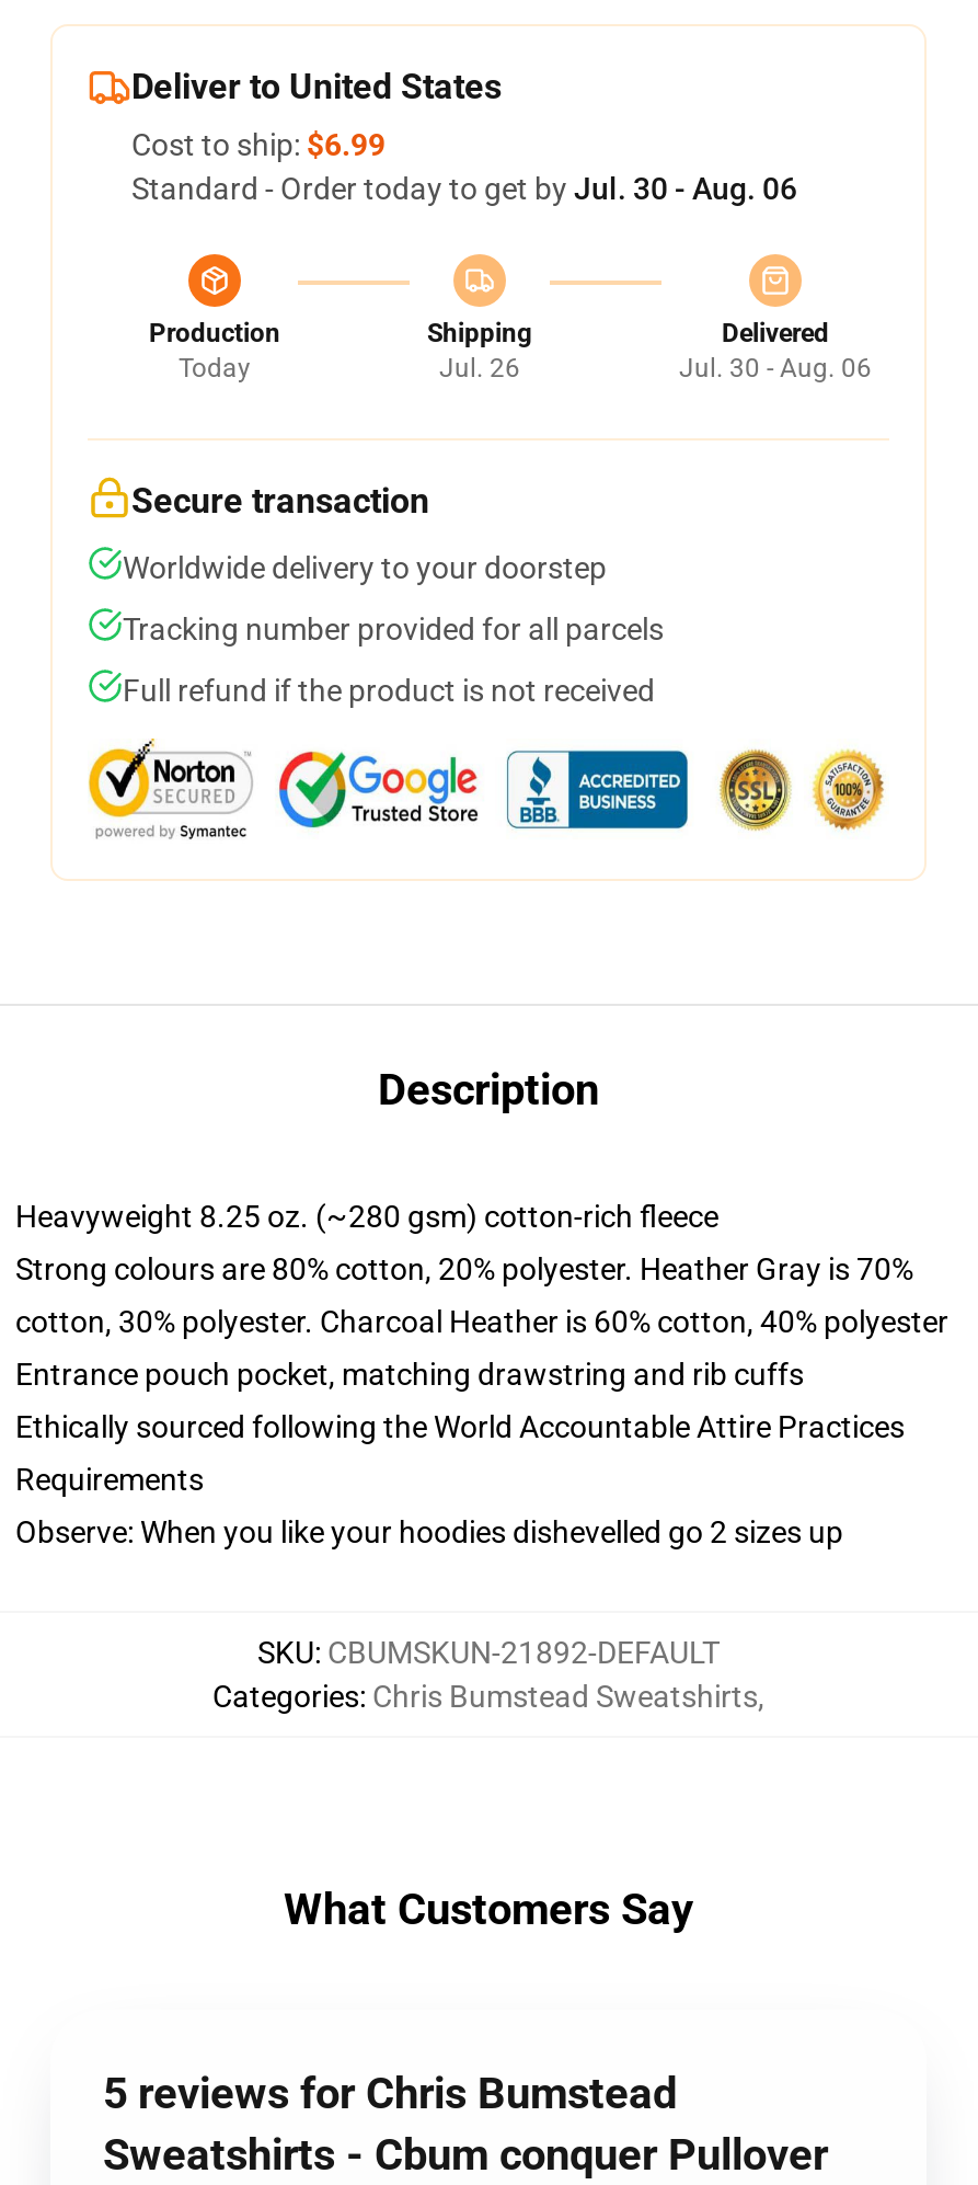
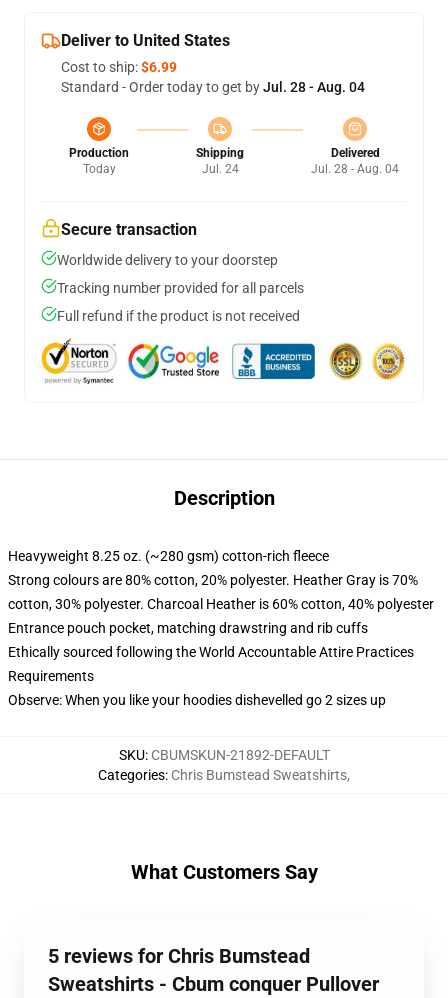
- Standard - Order today to get by Jul. 30 - Aug. 06
+ Standard - Order today to get by Jul. 28 - Aug. 04

- Jul. 26
+ Jul. 24

- Jul. 30 - Aug. 06
+ Jul. 28 - Aug. 04
